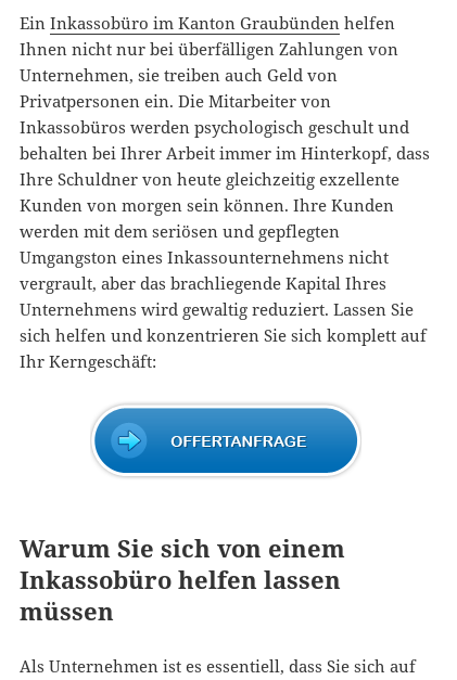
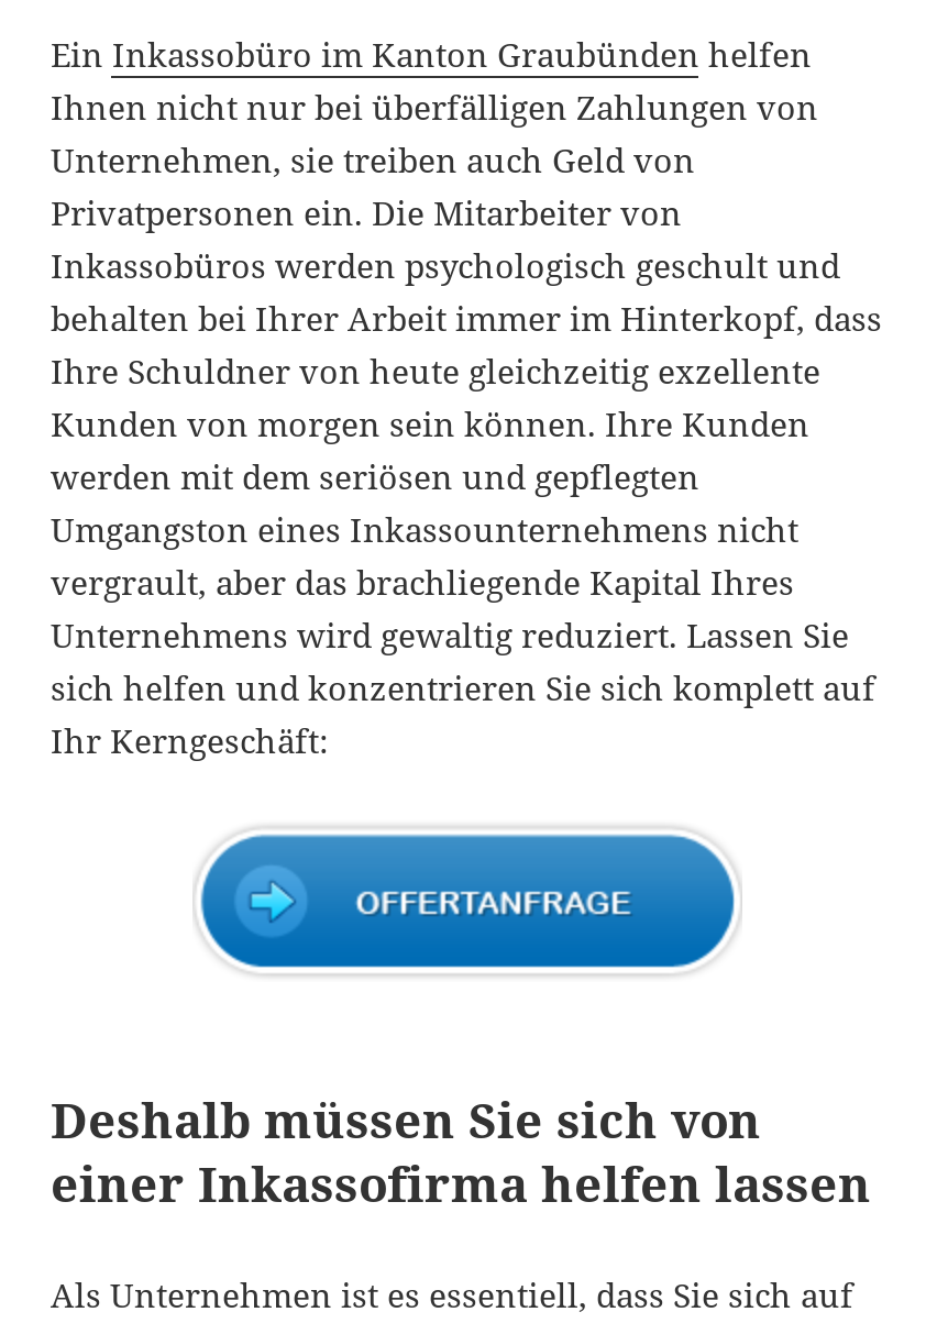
- Warum Sie sich von einem
- Inkassobüro helfen lassen
- müssen
+ Deshalb müssen Sie sich von
+ einer Inkassofirma helfen lassen
